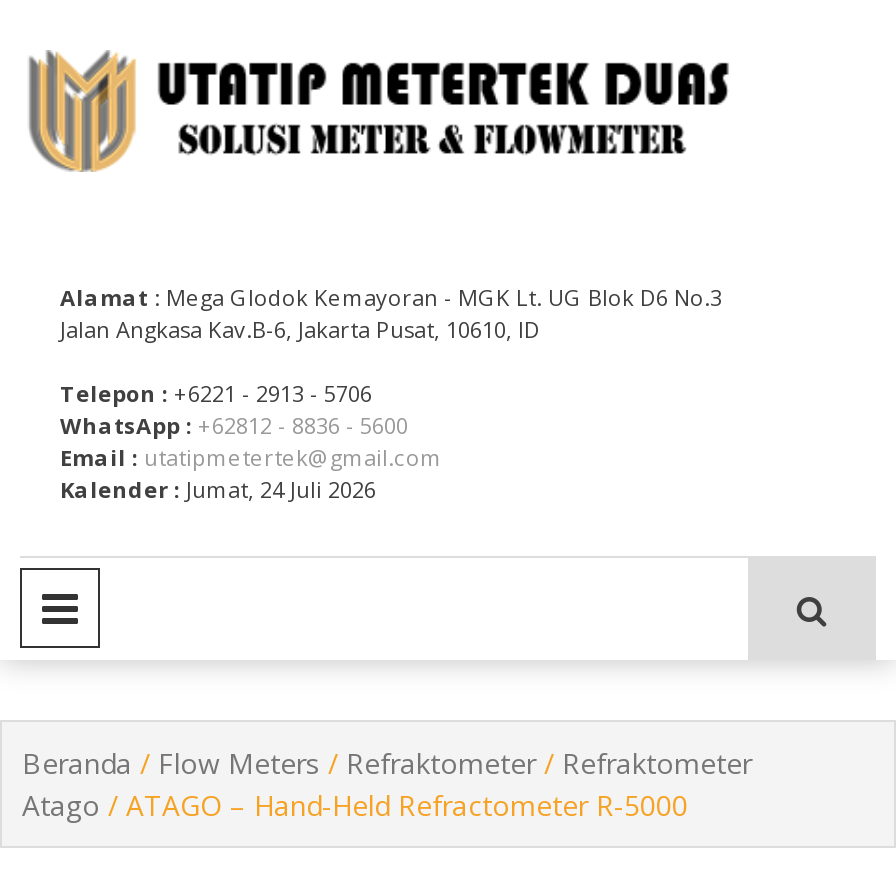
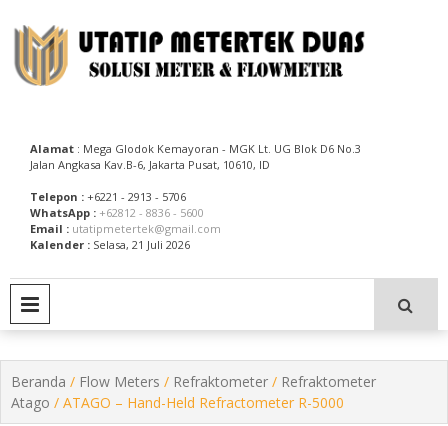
- Kalender : Jumat, 24 Juli 2026
+ Kalender : Selasa, 21 Juli 2026
